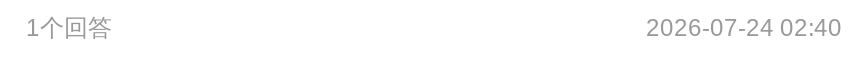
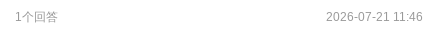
- 2026-07-24 02:40
+ 2026-07-21 11:46
